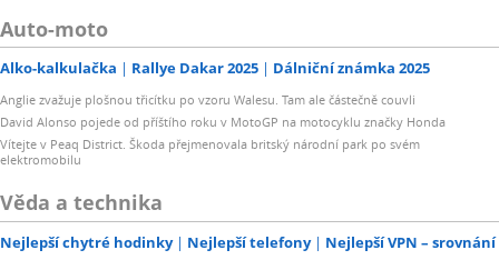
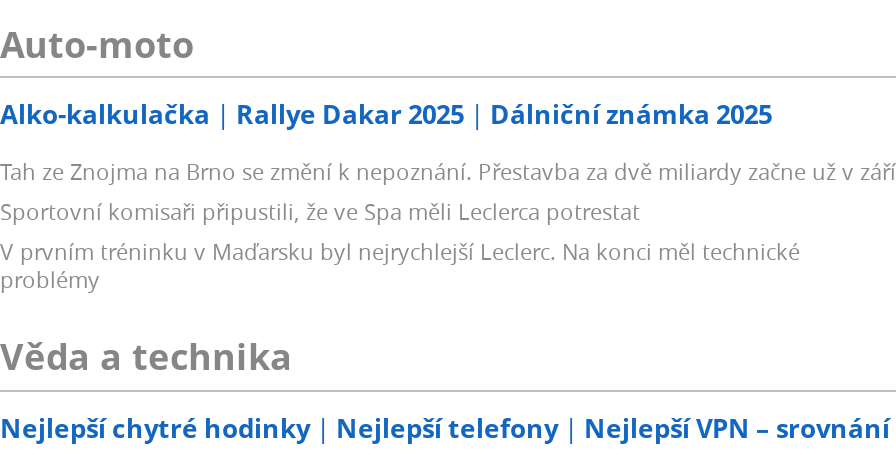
- Anglie zvažuje plošnou třicítku po vzoru Walesu. Tam ale částečně couvli
- David Alonso pojede od příštího roku v MotoGP na motocyklu značky Honda
- Vítejte v Peaq District. Škoda přejmenovala britský národní park po svém
- elektromobilu
+ Tah ze Znojma na Brno se změní k nepoznání. Přestavba za dvě miliardy začne už v září
+ Sportovní komisaři připustili, že ve Spa měli Leclerca potrestat
+ V prvním tréninku v Maďarsku byl nejrychlejší Leclerc. Na konci měl technické
+ problémy
